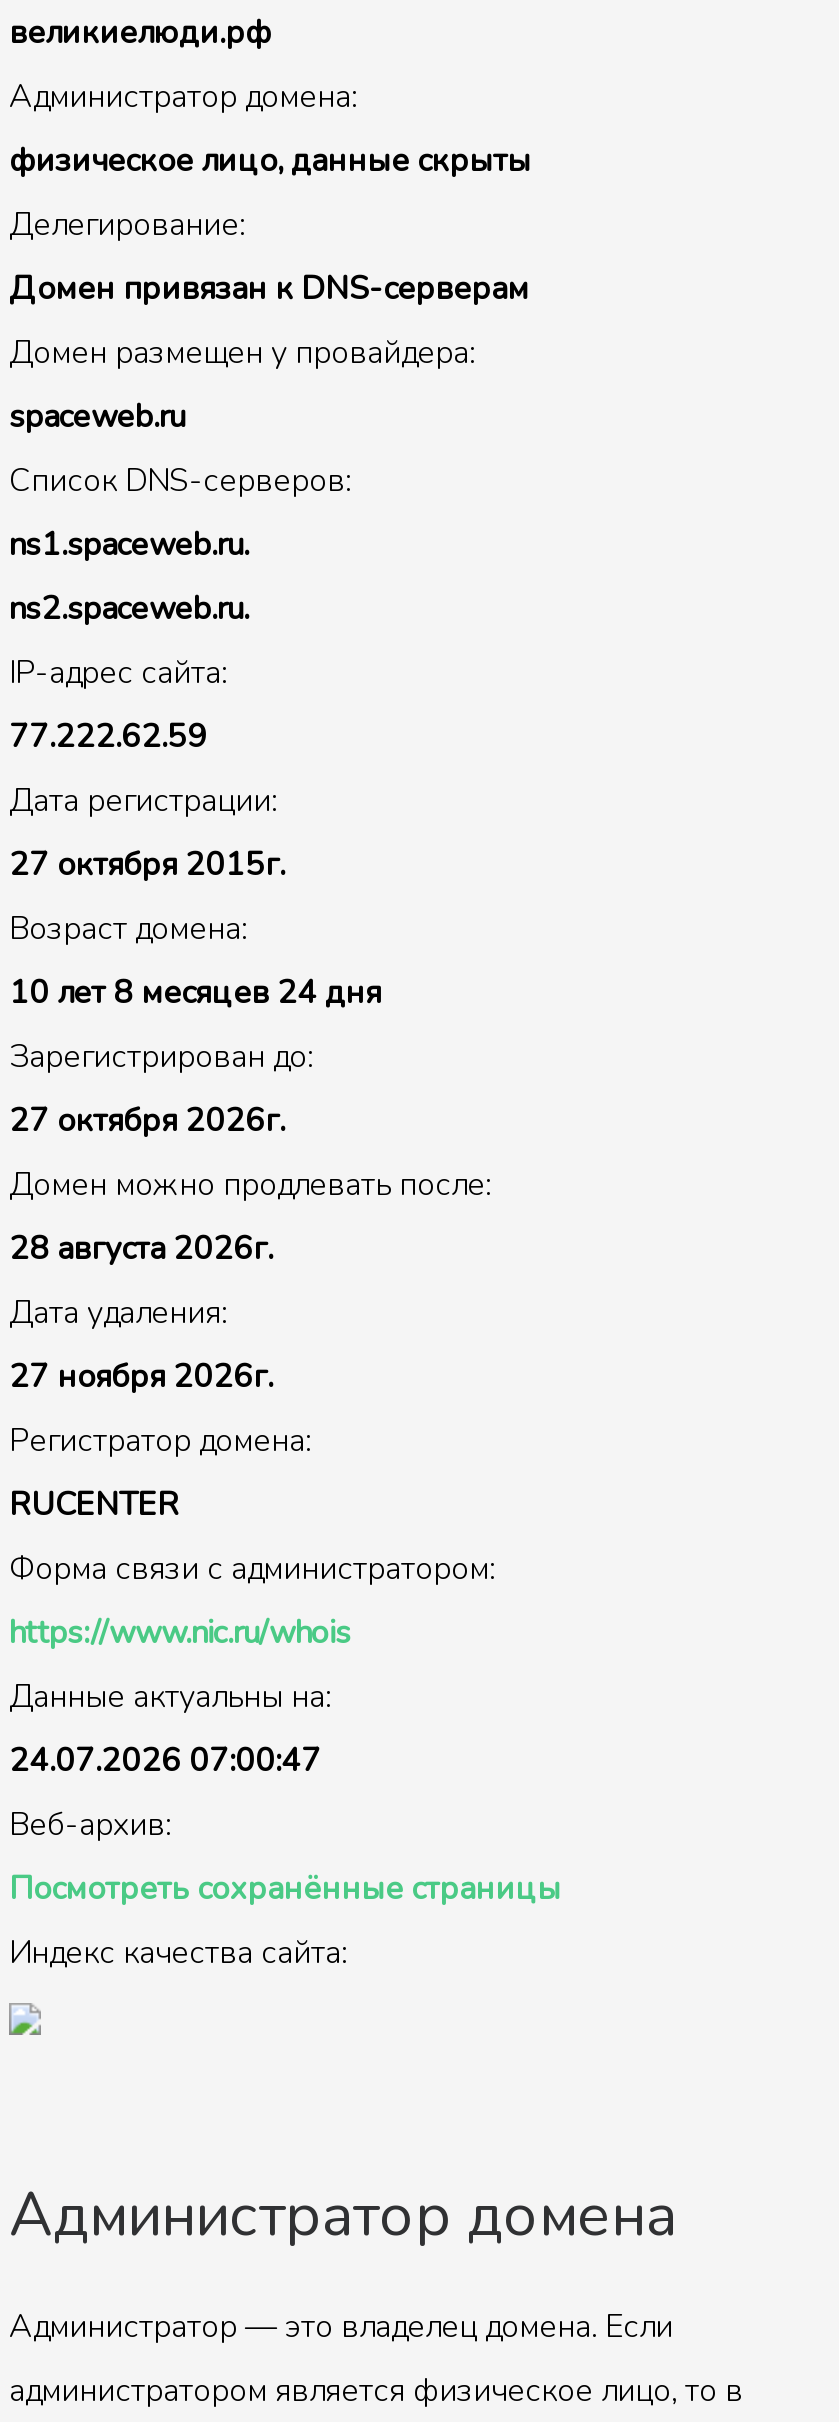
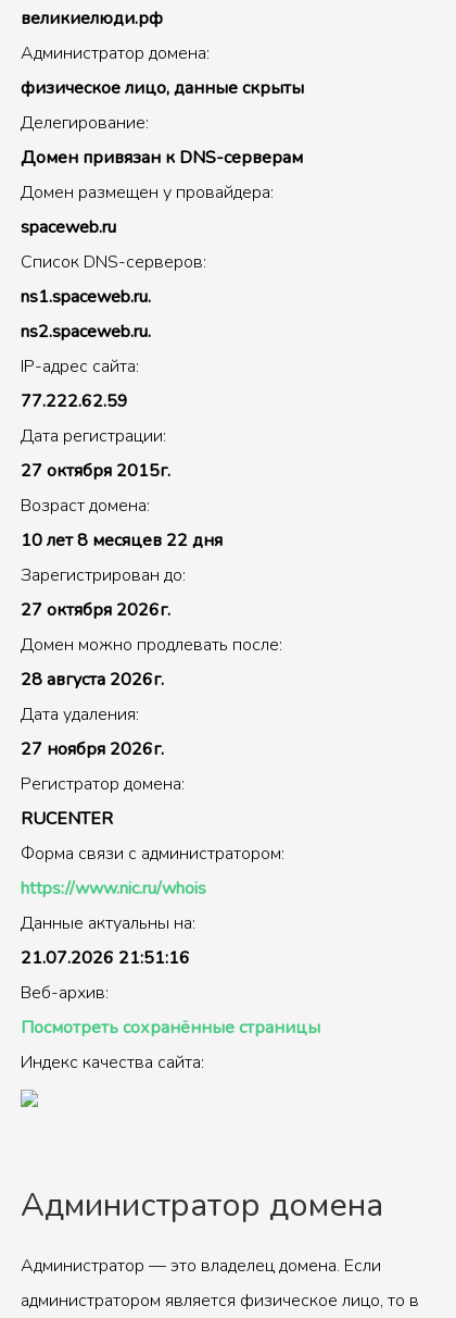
- 10 лет 8 месяцев 24 дня
+ 10 лет 8 месяцев 22 дня

- 24.07.2026 07:00:47
+ 21.07.2026 21:51:16
